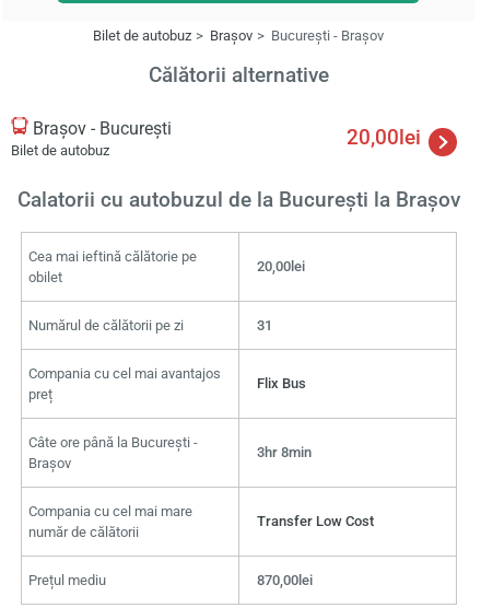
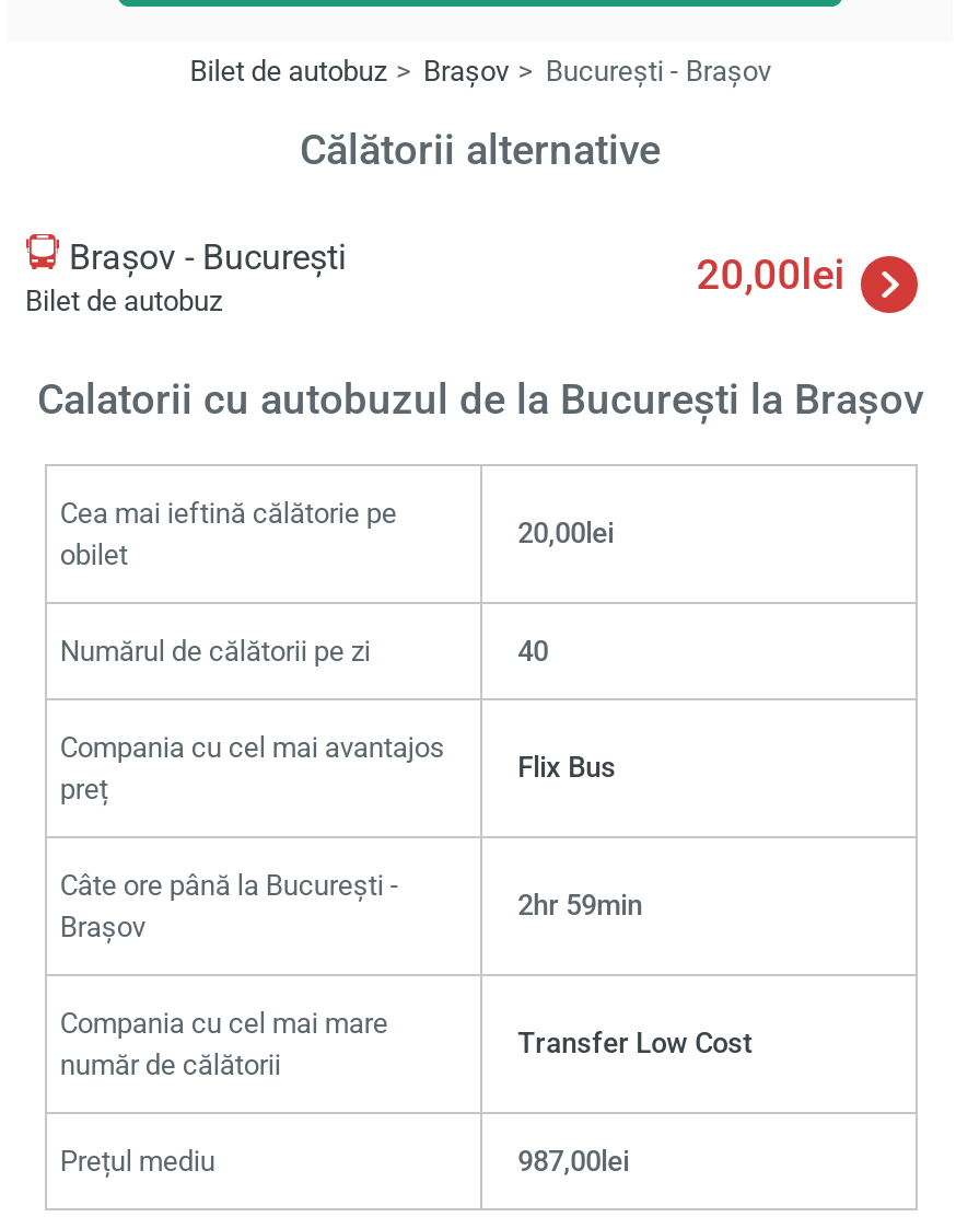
- 31
+ 40

- 3hr 8min
+ 2hr 59min

- 870,00lei
+ 987,00lei
